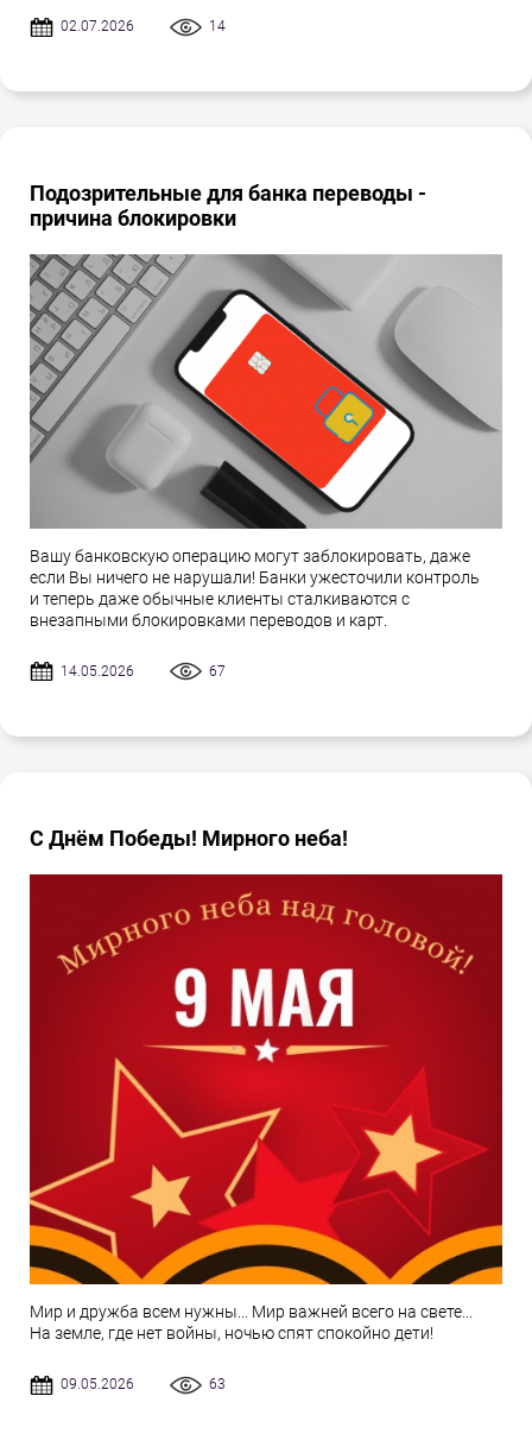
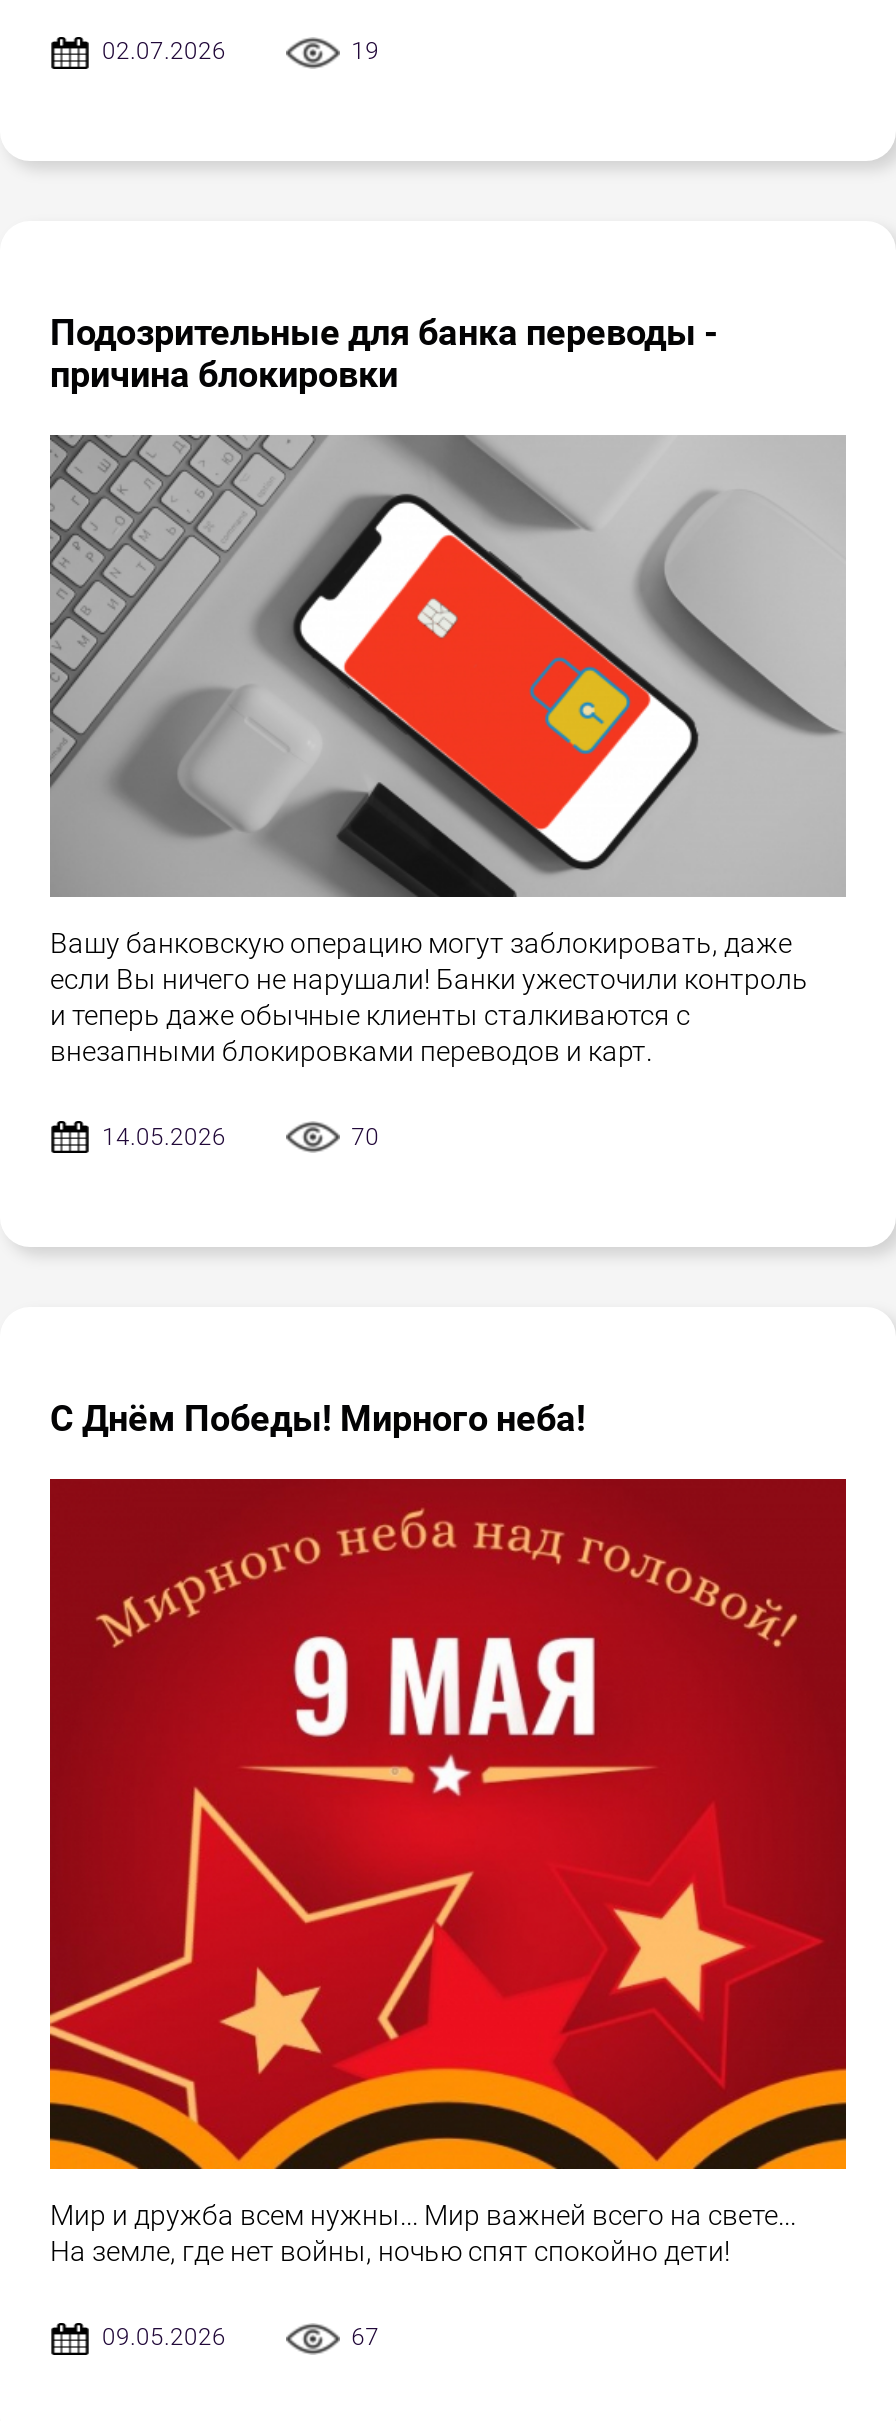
- 14
+ 19

- 67
+ 70

- 63
+ 67
